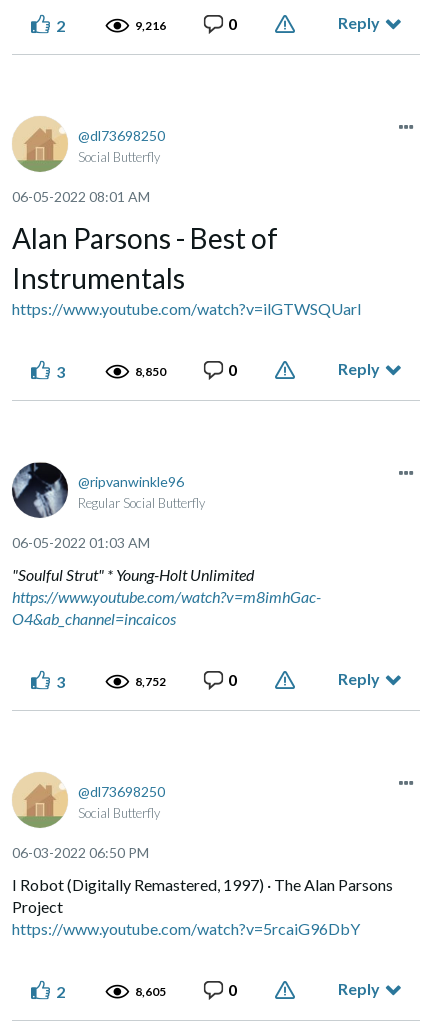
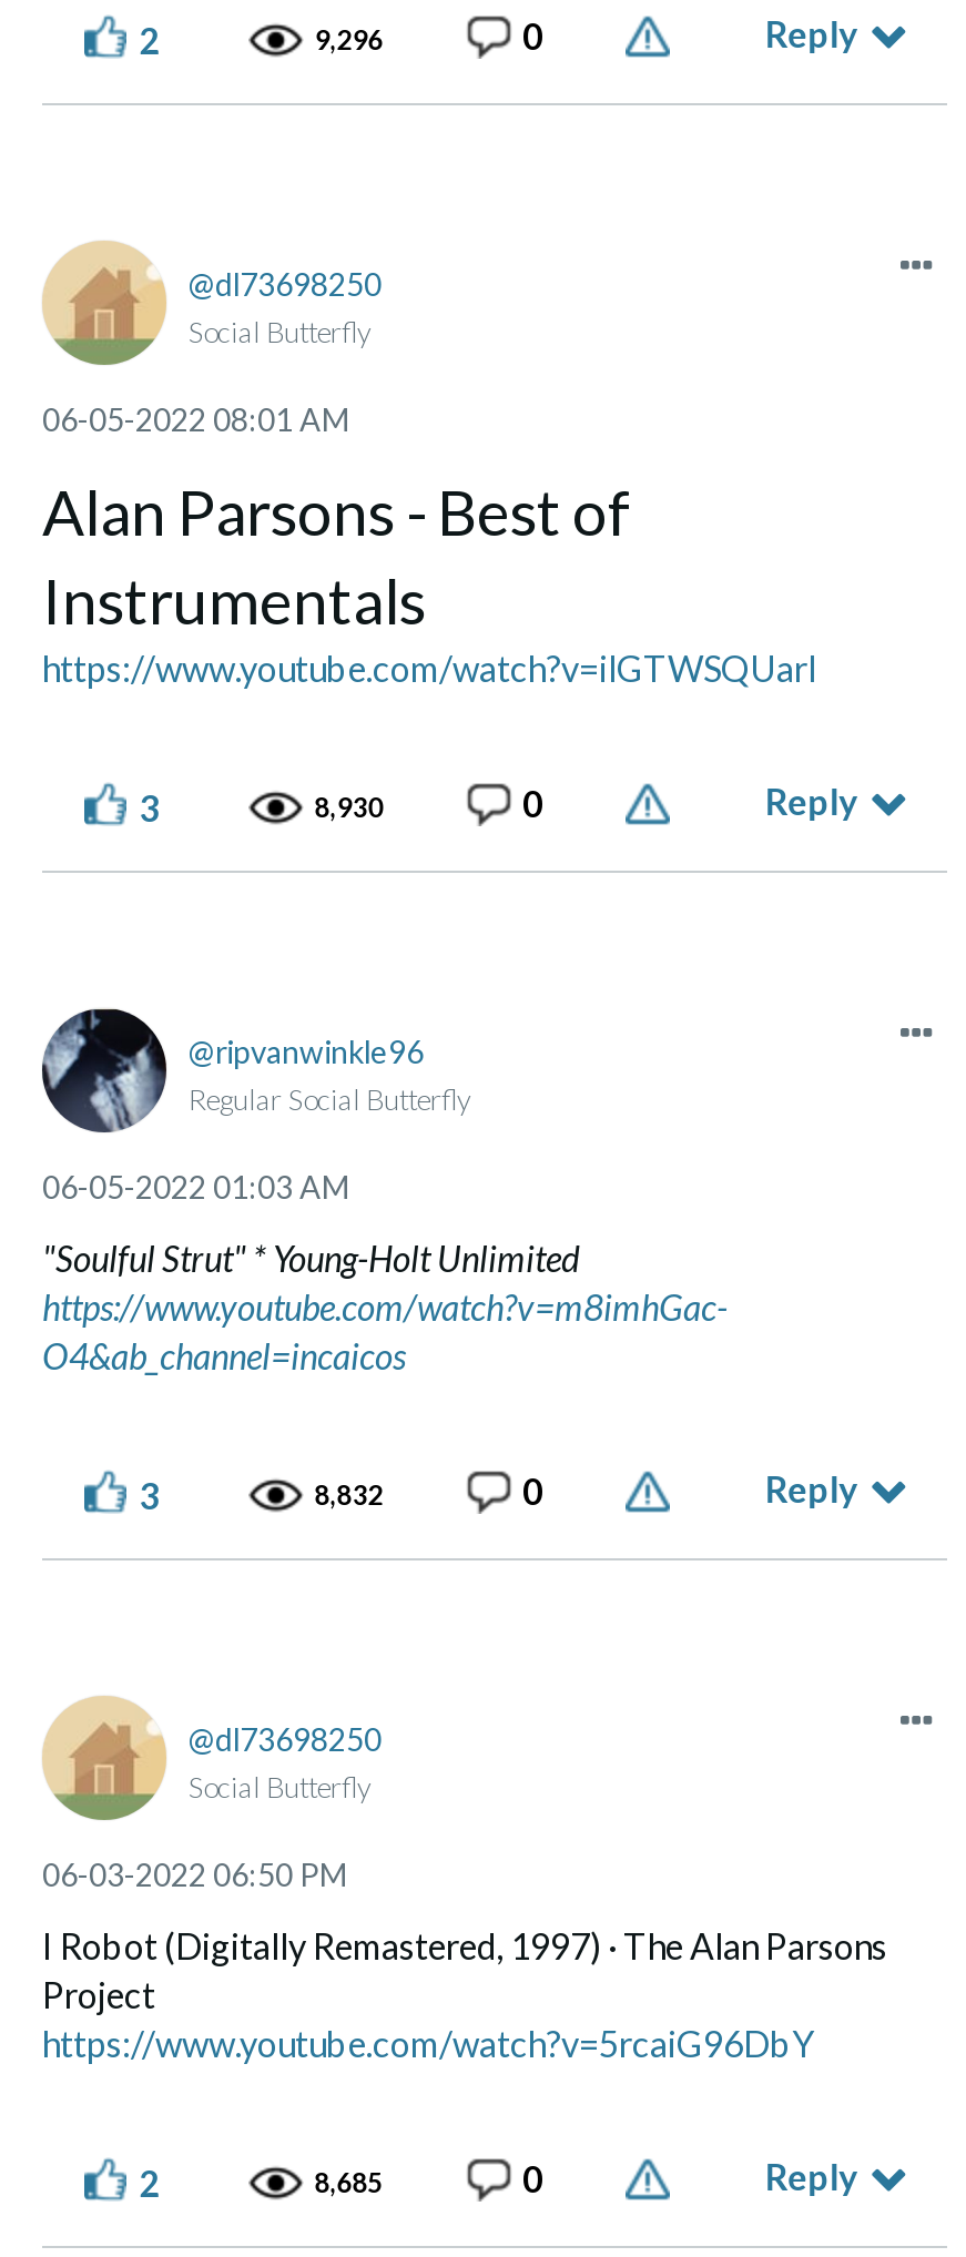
- 9,216
+ 9,296

- 8,850
+ 8,930

- 8,752
+ 8,832

- 8,605
+ 8,685
